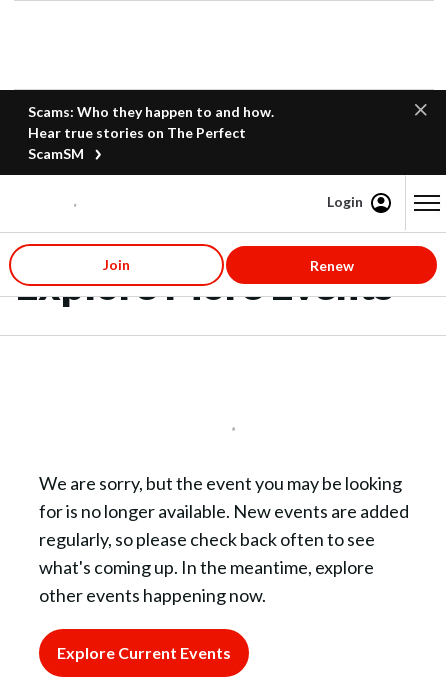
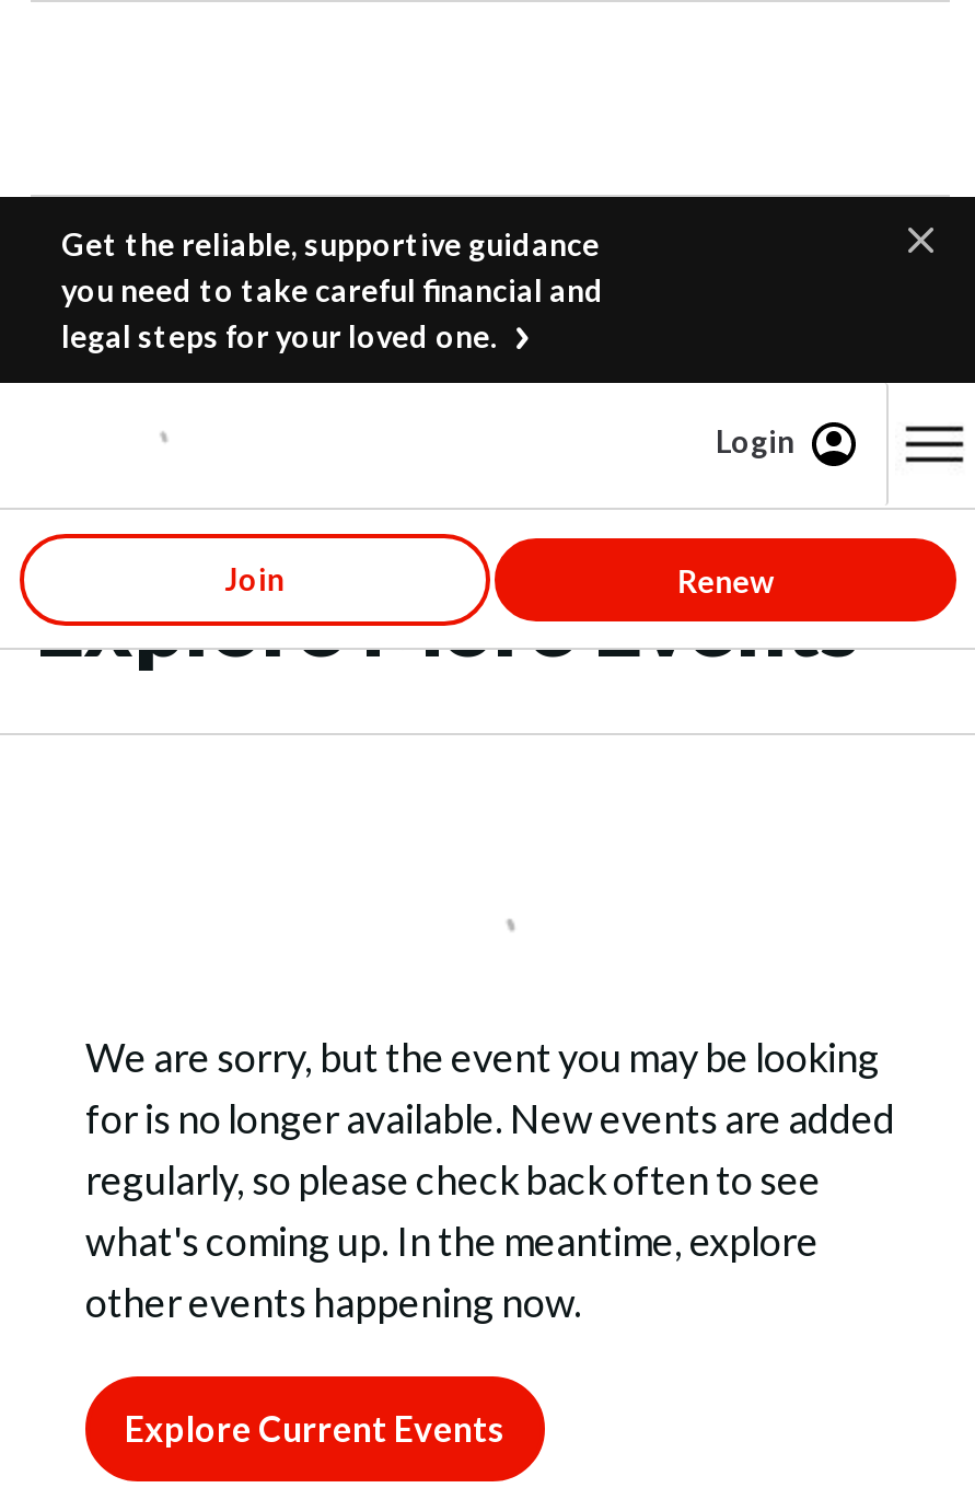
- Scams: Who they happen to and how.
- Hear true stories on The Perfect
- ScamSM
+ Get the reliable, supportive guidance
+ you need to take careful financial and
+ legal steps for your loved one.
